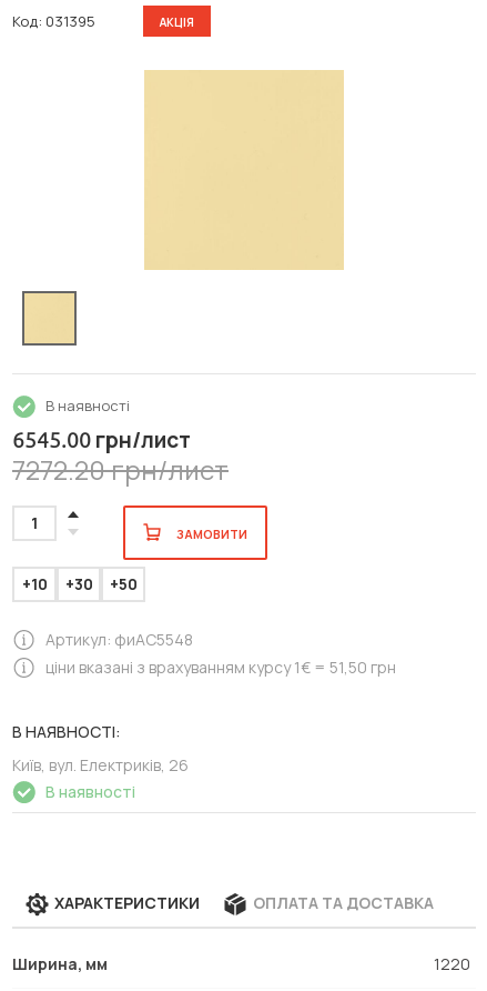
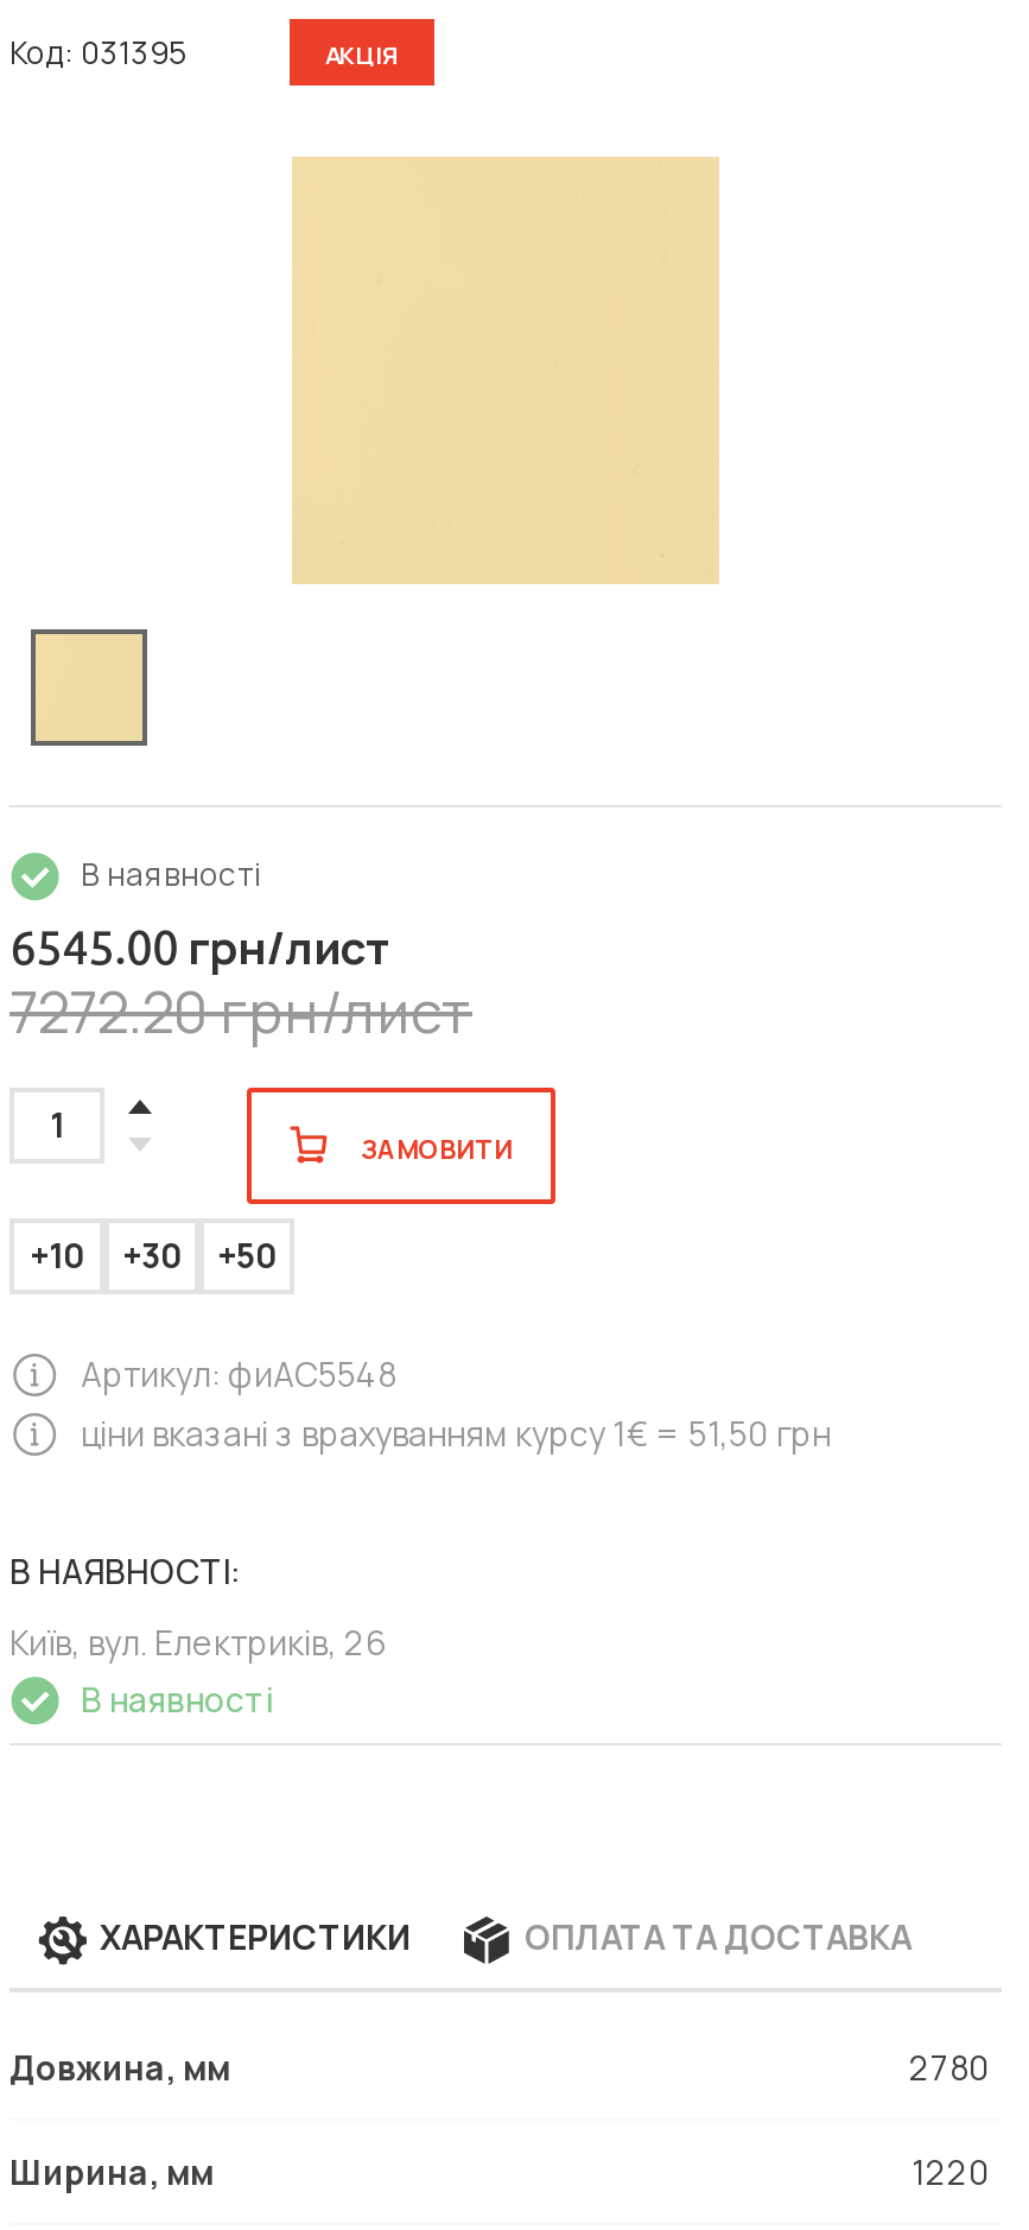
+ Довжина, мм
+ 2780
